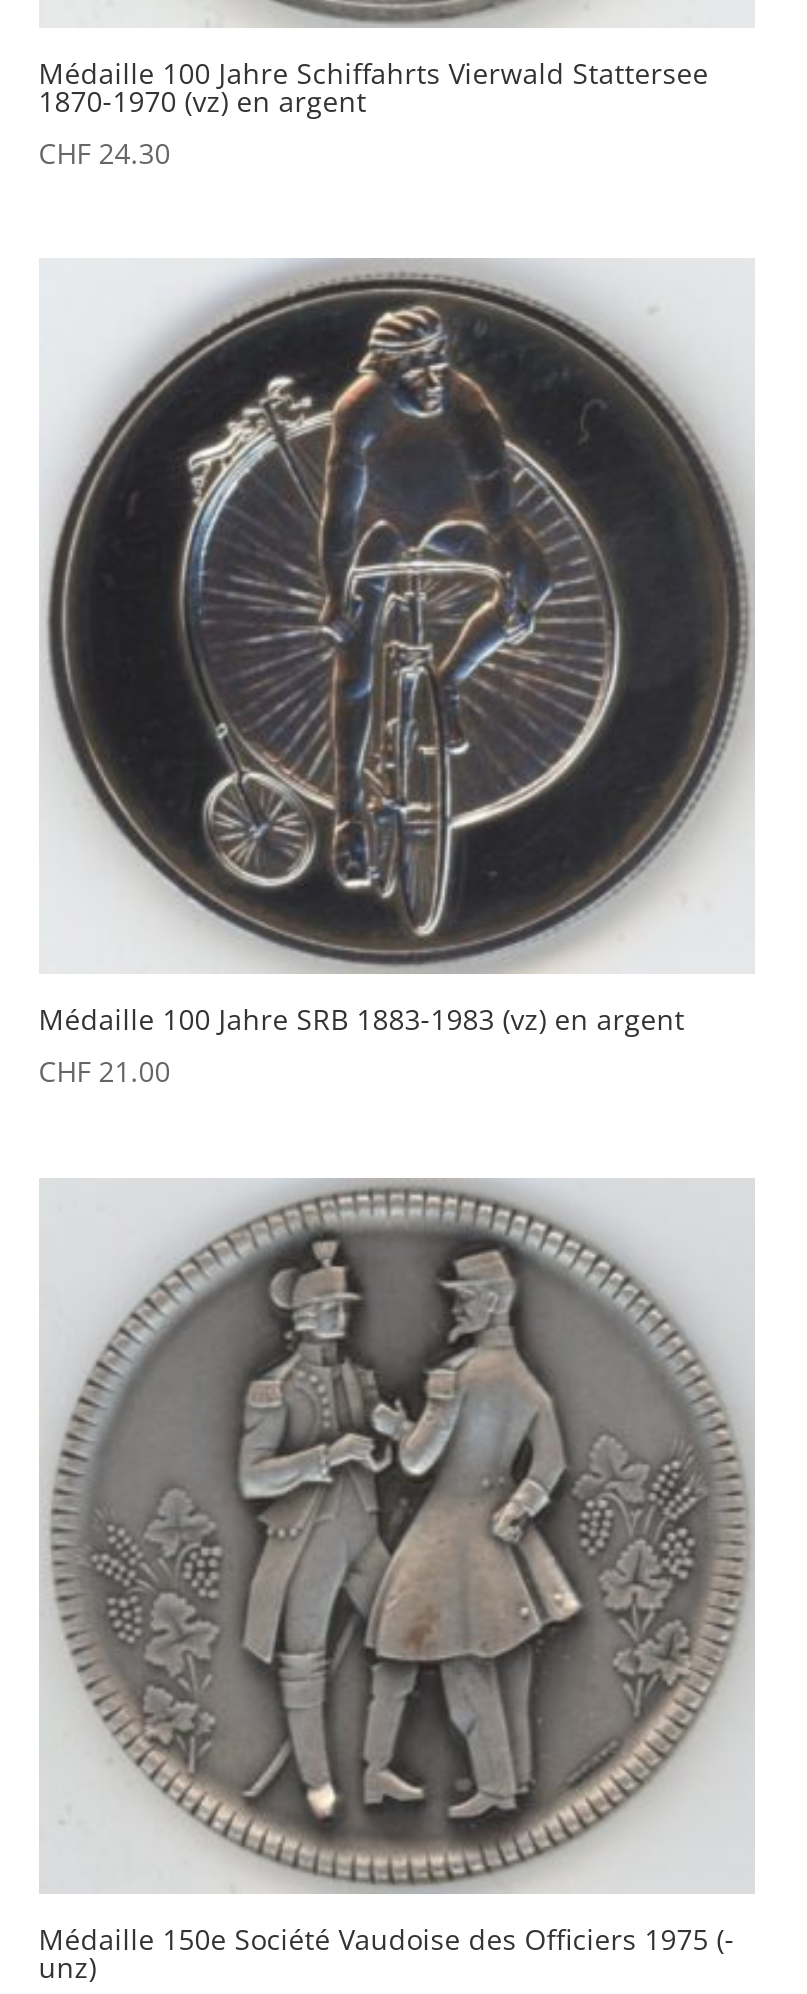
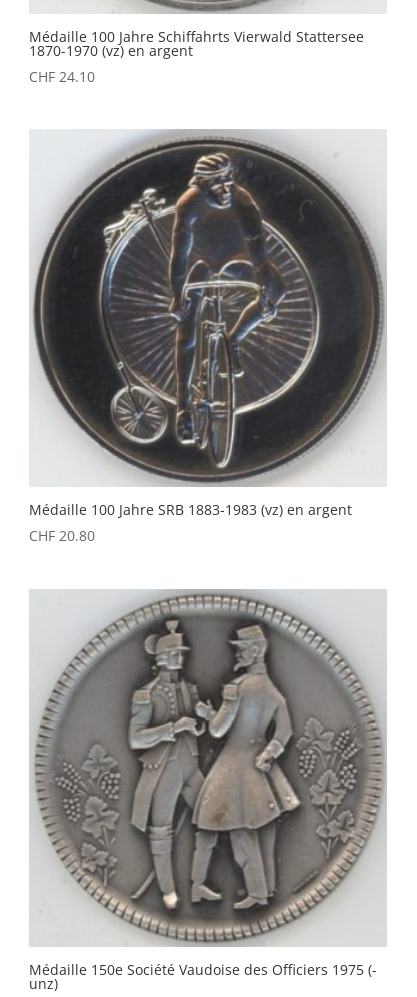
- CHF 24.30
+ CHF 24.10

- CHF 21.00
+ CHF 20.80
